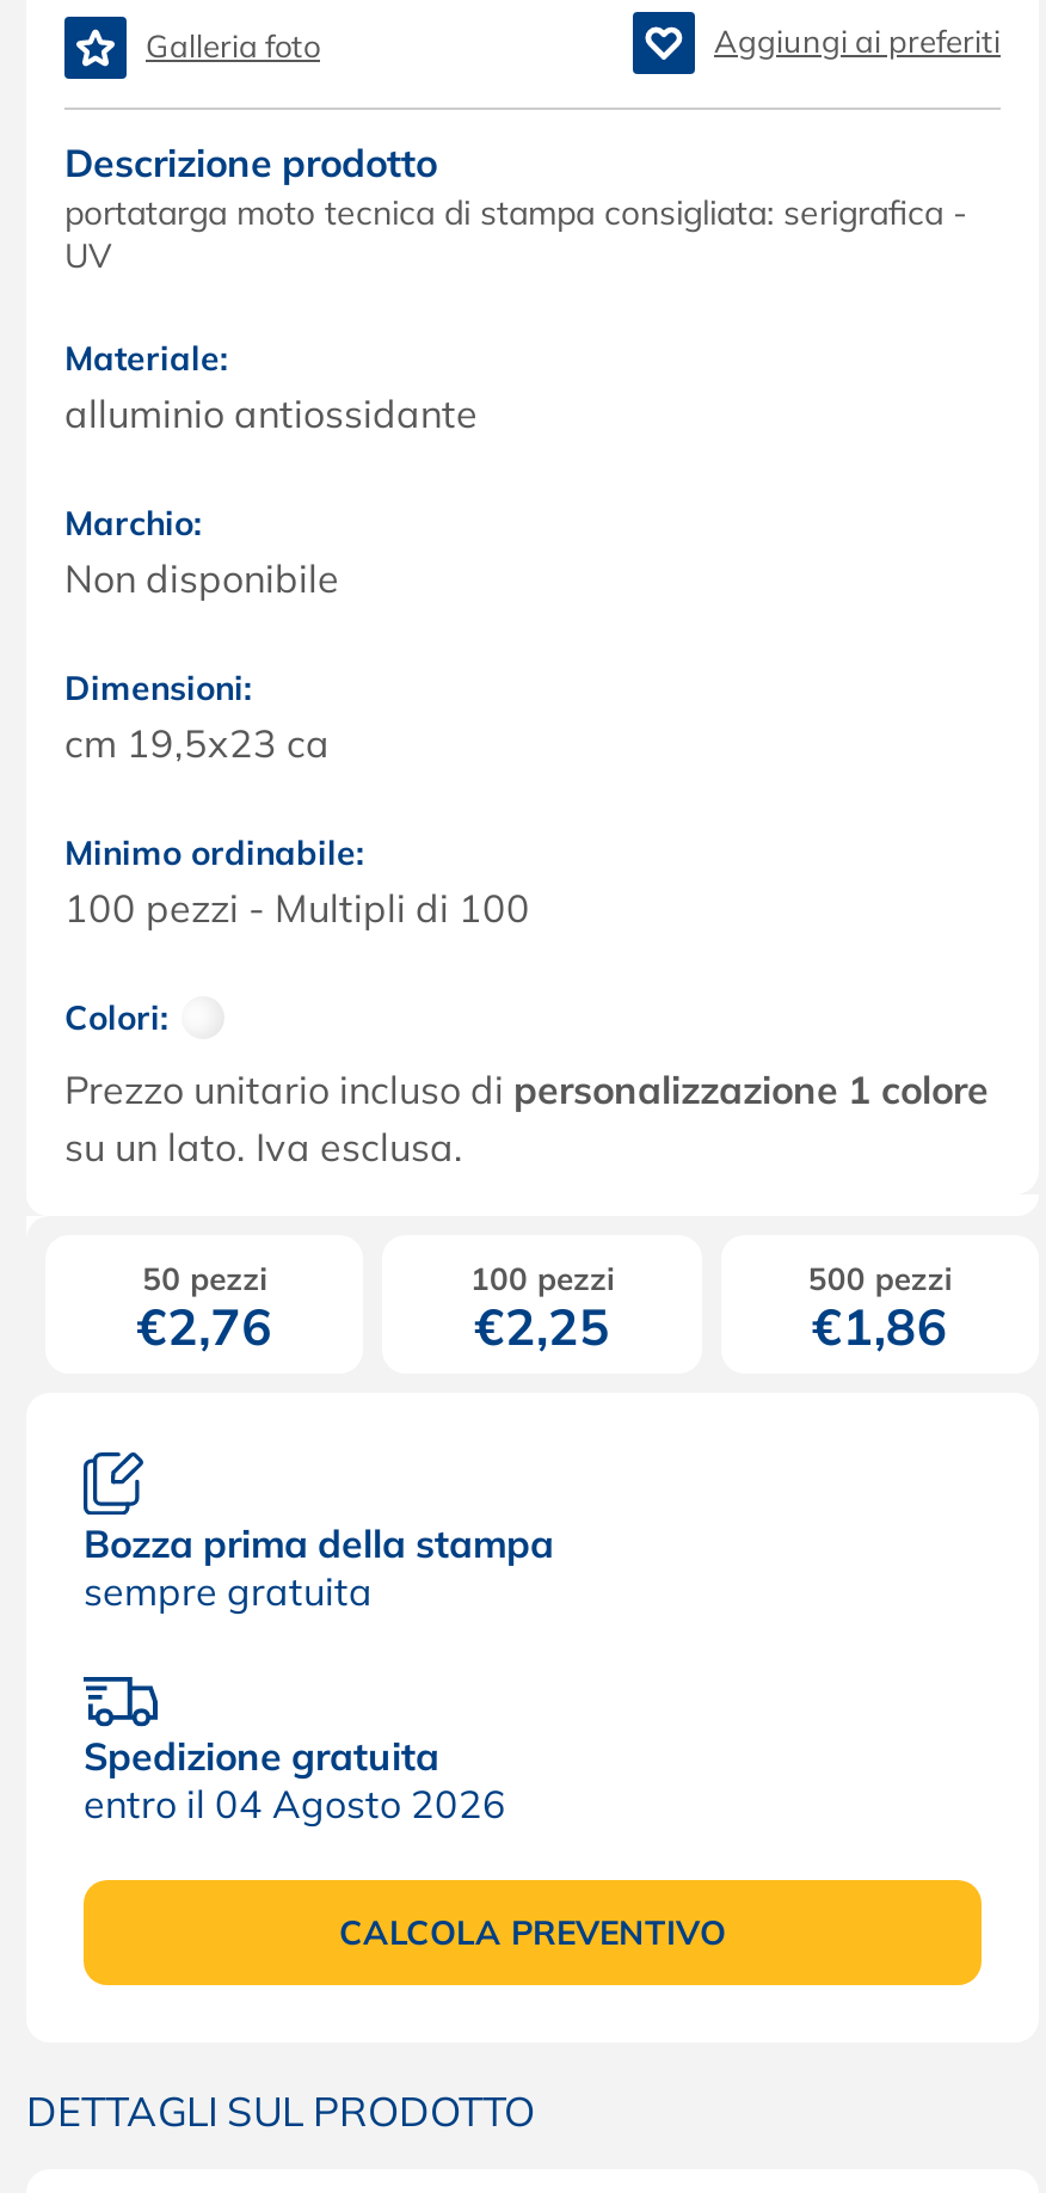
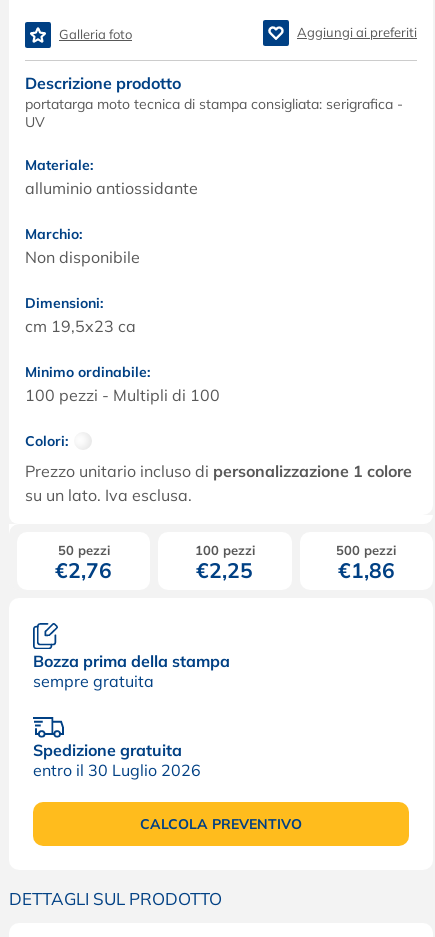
- entro il 04 Agosto 2026
+ entro il 30 Luglio 2026
